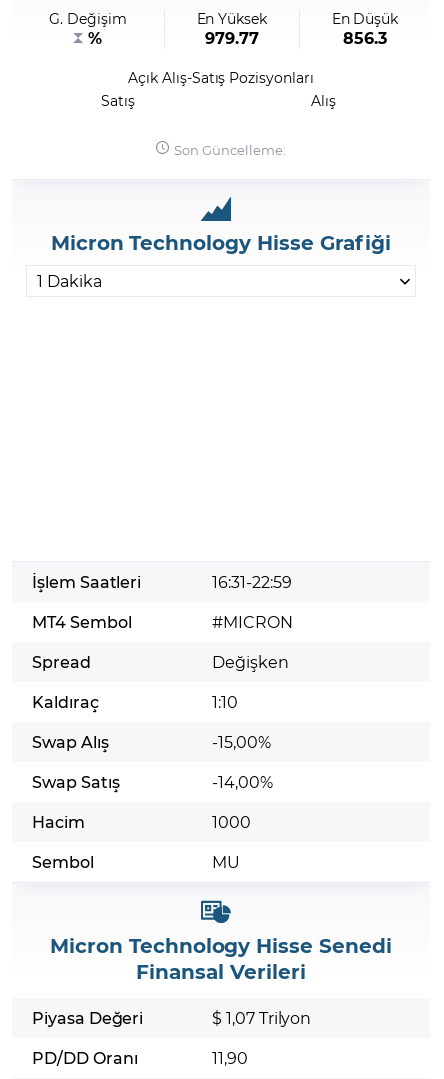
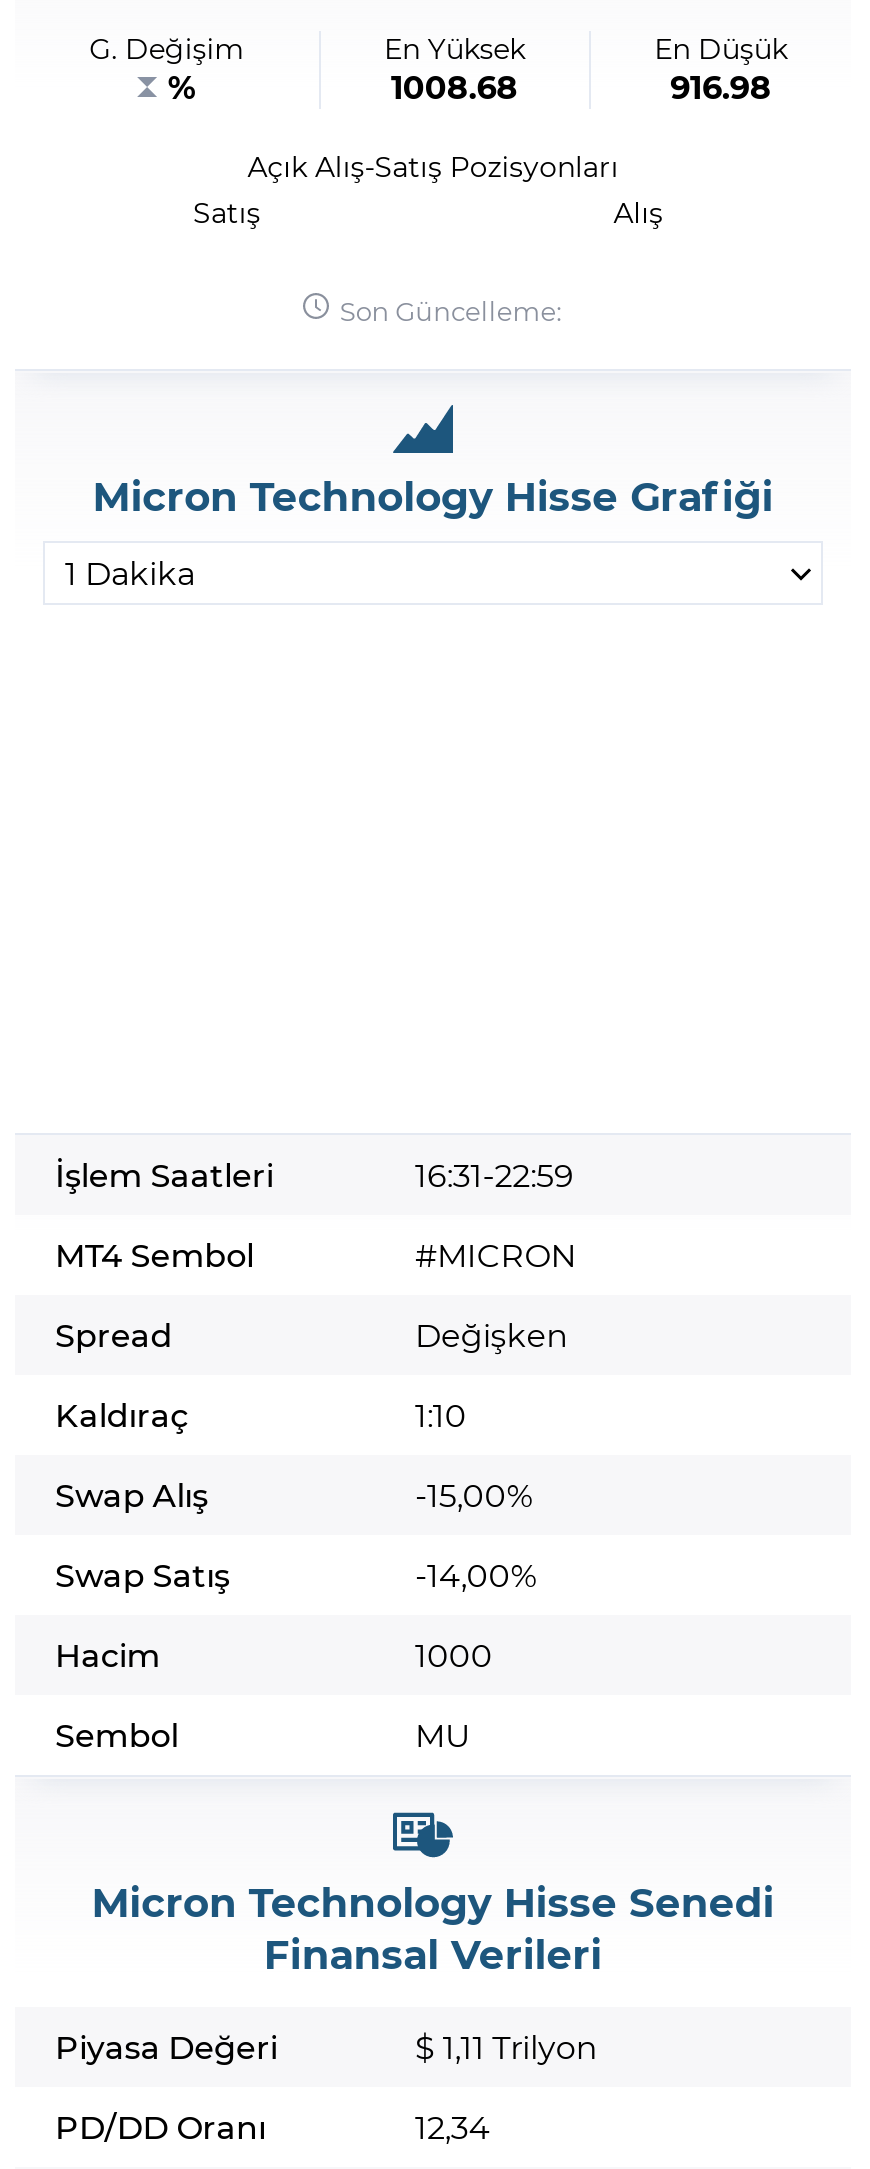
- 979.77
+ 1008.68

- 856.3
+ 916.98

- $ 1,07 Trilyon
+ $ 1,11 Trilyon

- 11,90
+ 12,34
